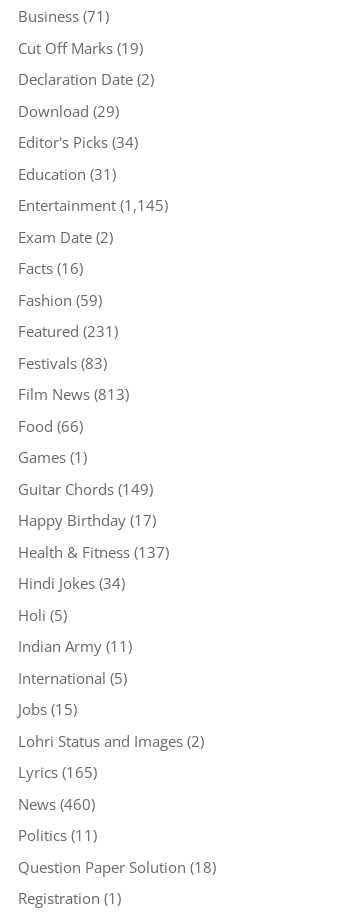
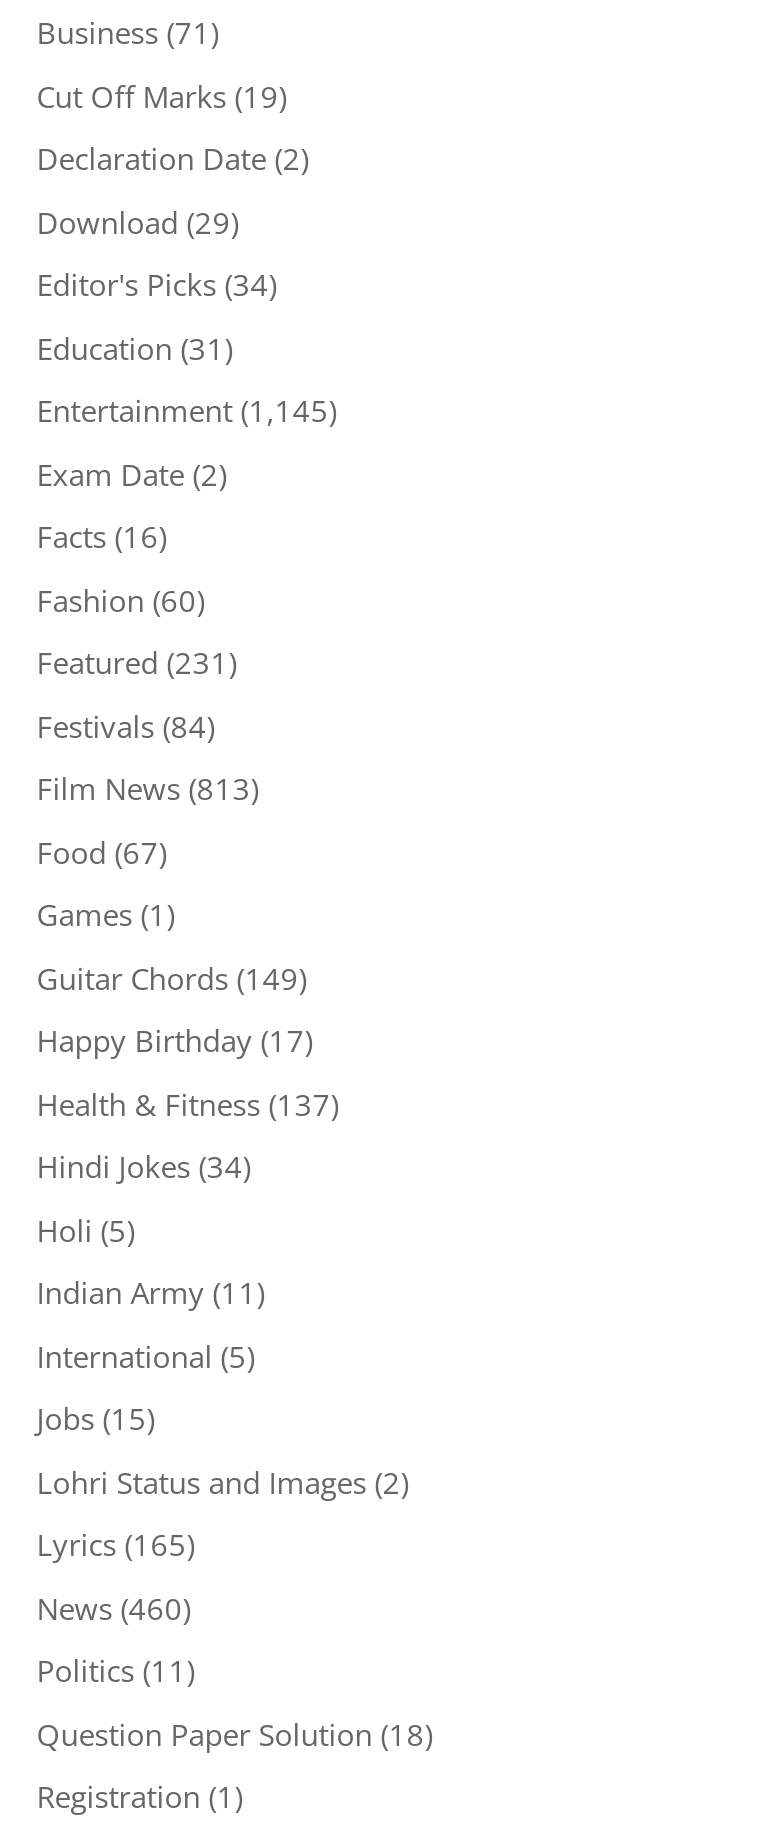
- Fashion (59)
+ Fashion (60)

- Festivals (83)
+ Festivals (84)

- Food (66)
+ Food (67)
